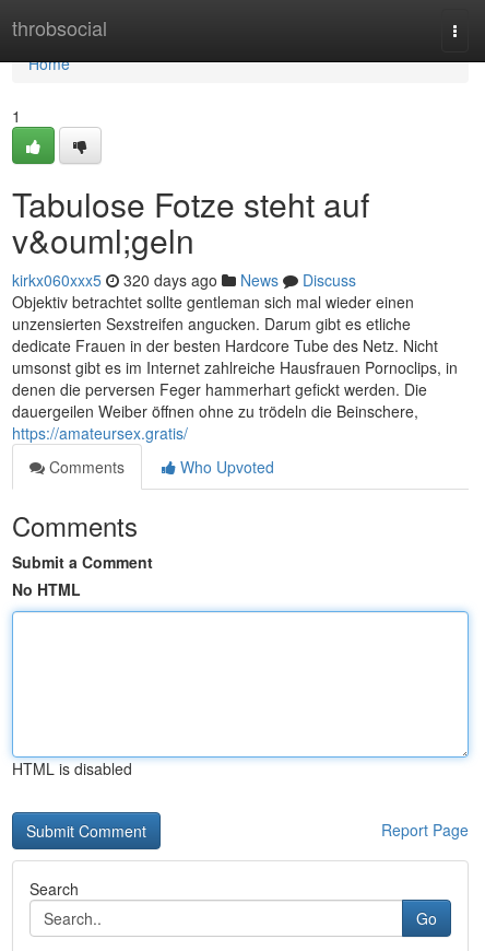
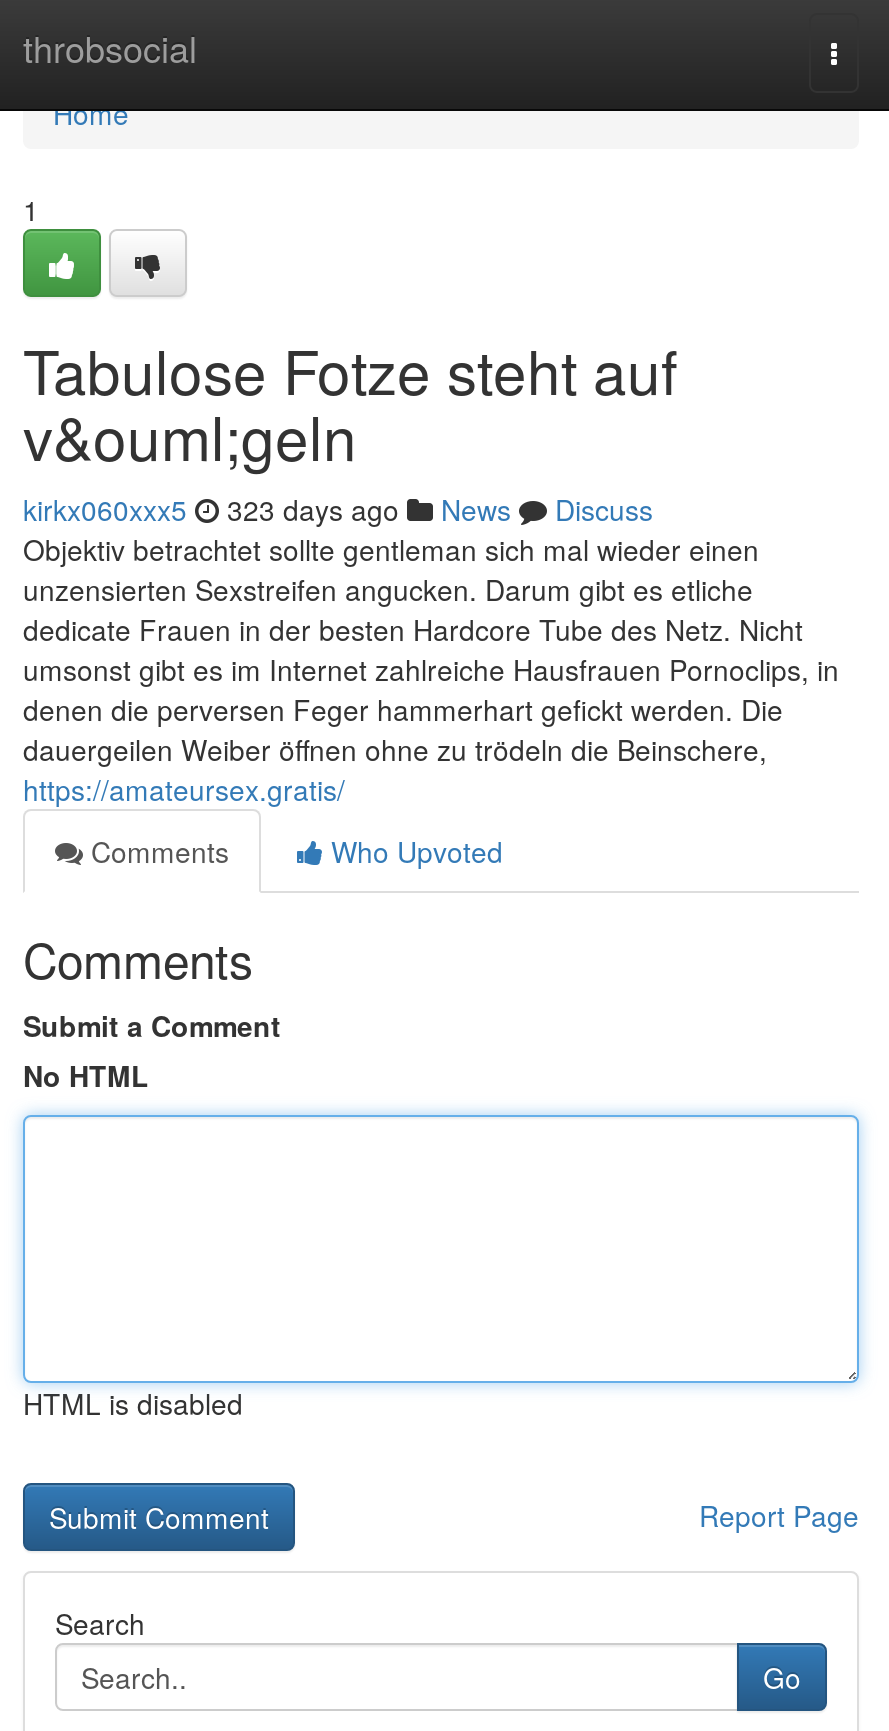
- kirkx060xxx5 320 days ago News Discuss
+ kirkx060xxx5 323 days ago News Discuss
